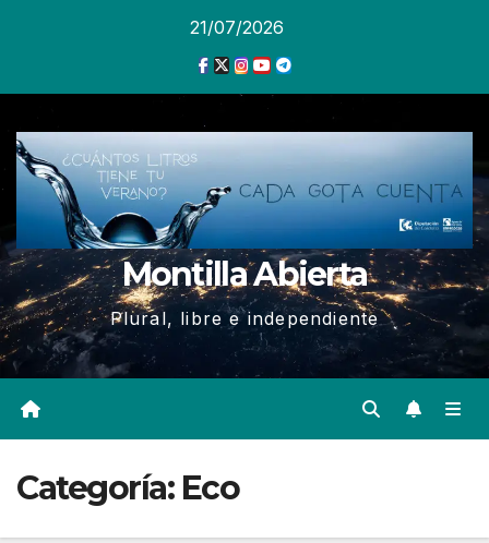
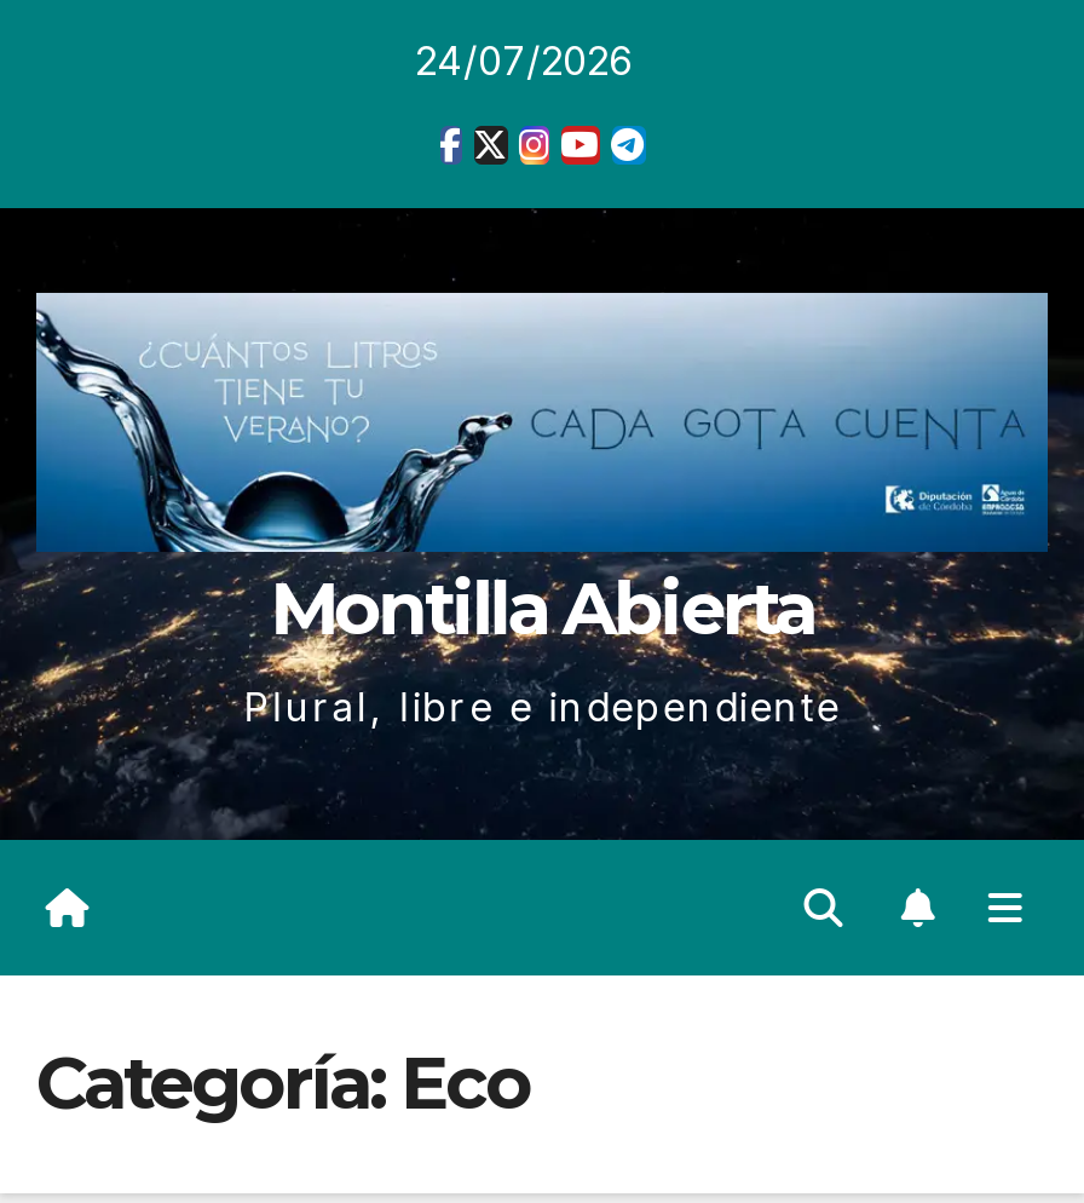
- 21/07/2026
+ 24/07/2026
